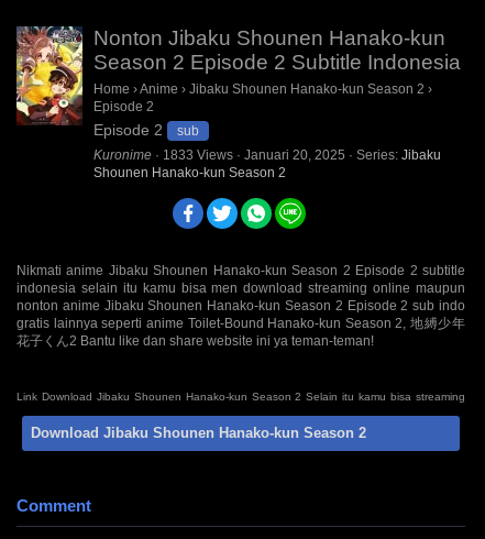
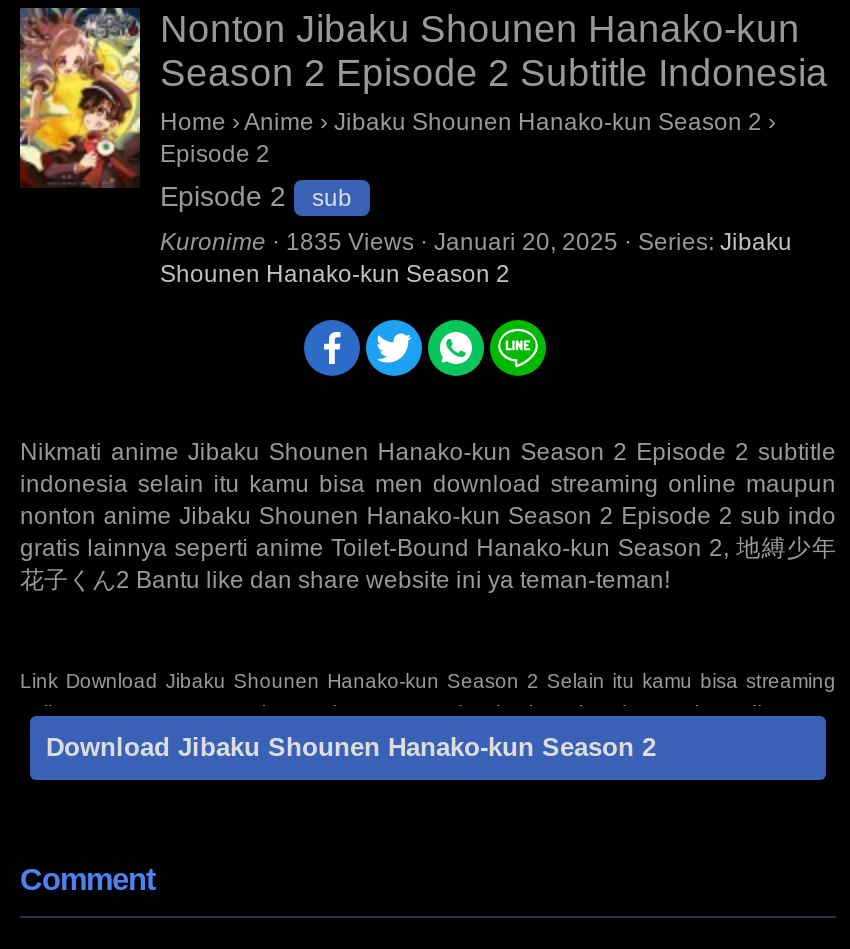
- Kuronime · 1833 Views · Januari 20, 2025 · Series: Jibaku
+ Kuronime · 1835 Views · Januari 20, 2025 · Series: Jibaku
